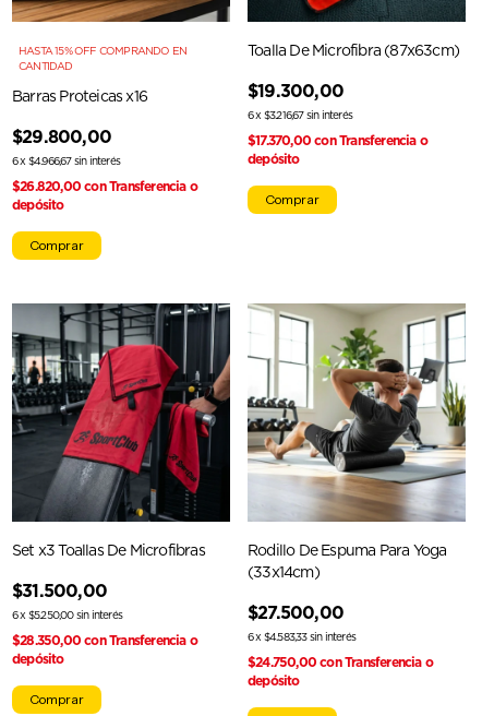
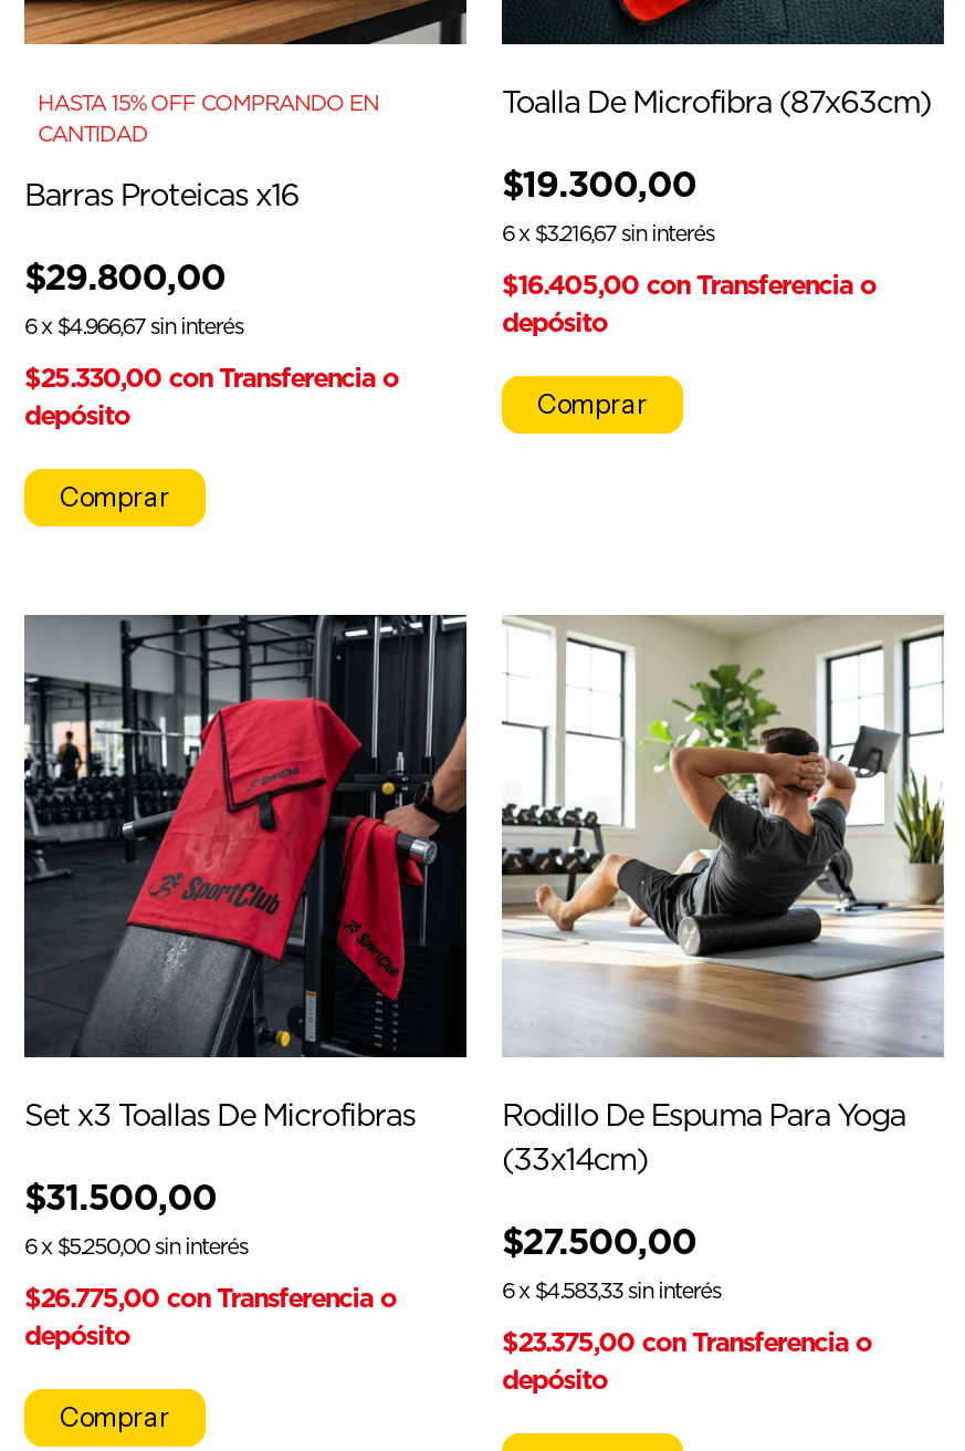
- $17.370,00 con Transferencia o
+ $16.405,00 con Transferencia o

- $26.820,00 con Transferencia o
+ $25.330,00 con Transferencia o

- $28.350,00 con Transferencia o
+ $26.775,00 con Transferencia o

- $24.750,00 con Transferencia o
+ $23.375,00 con Transferencia o
